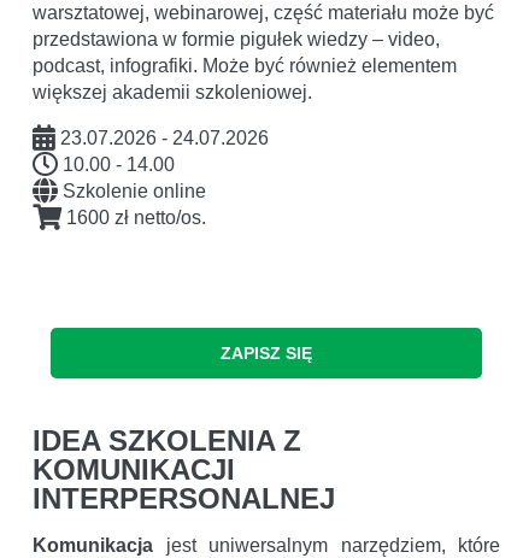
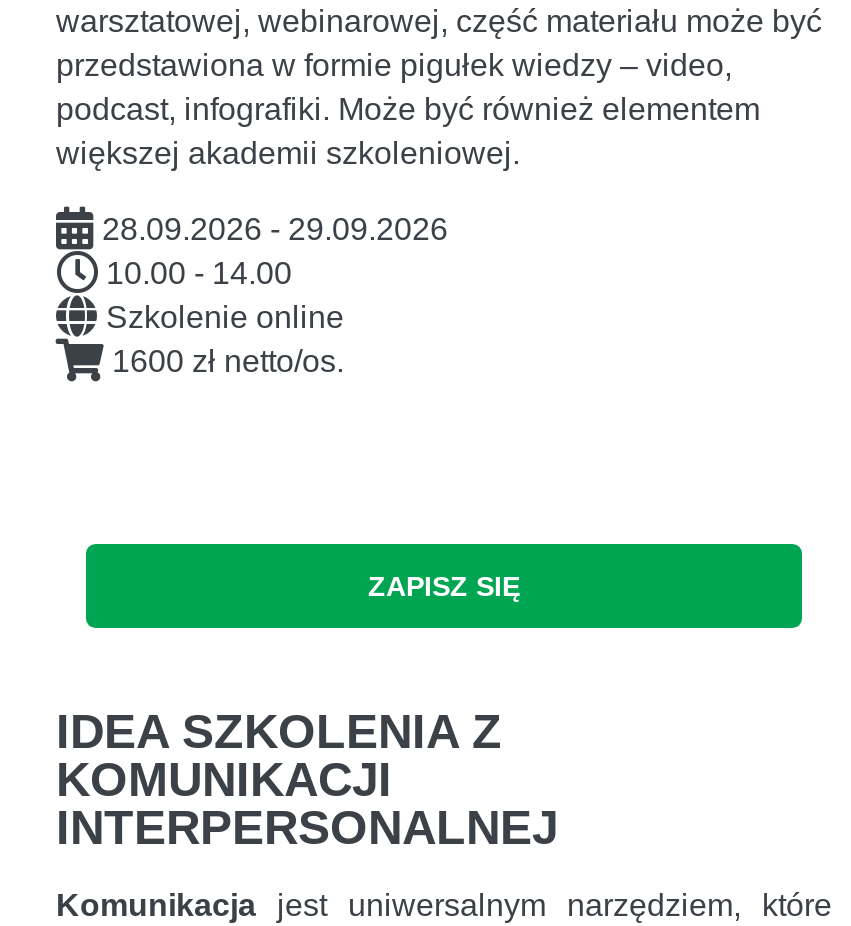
- 23.07.2026 - 24.07.2026
+ 28.09.2026 - 29.09.2026
